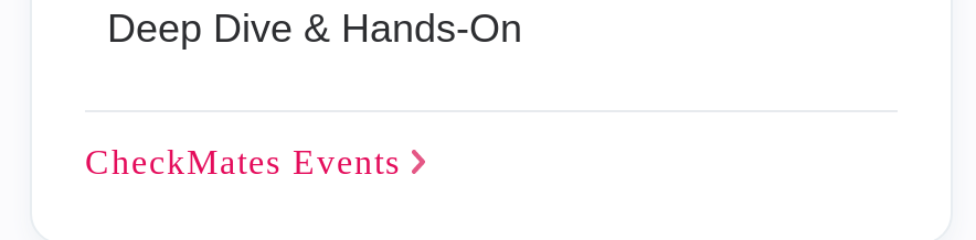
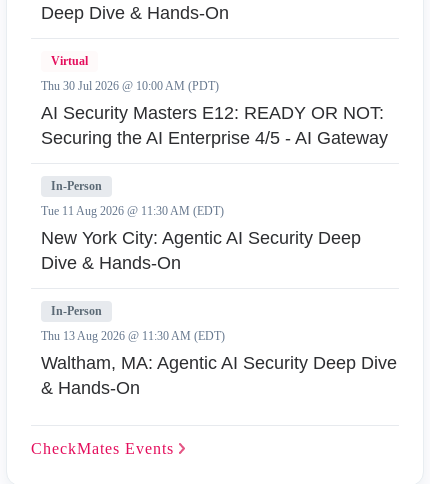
+ Virtual
+ Thu 30 Jul 2026 @ 10:00 AM (PDT)
+ AI Security Masters E12: READY OR NOT:
+ Securing the AI Enterprise 4/5 - AI Gateway
+ In-Person
+ Tue 11 Aug 2026 @ 11:30 AM (EDT)
+ New York City: Agentic AI Security Deep
+ Dive & Hands-On
+ In-Person
+ Thu 13 Aug 2026 @ 11:30 AM (EDT)
+ Waltham, MA: Agentic AI Security Deep Dive
+ & Hands-On
